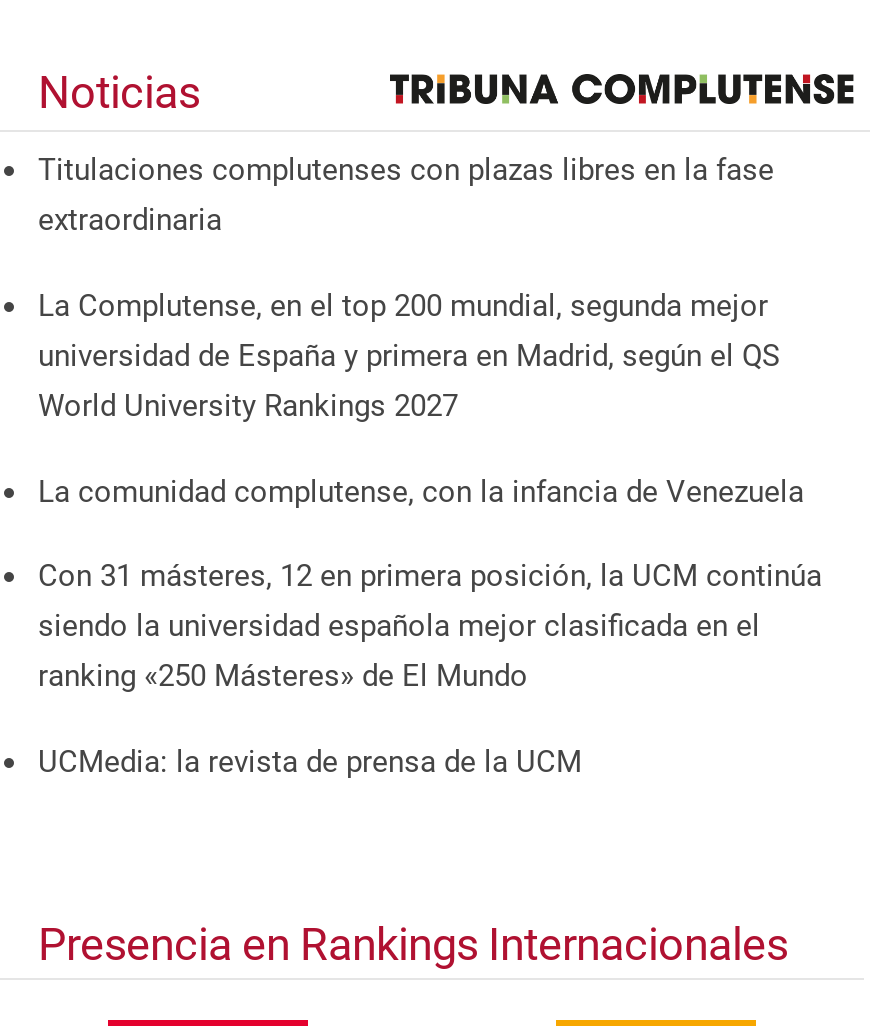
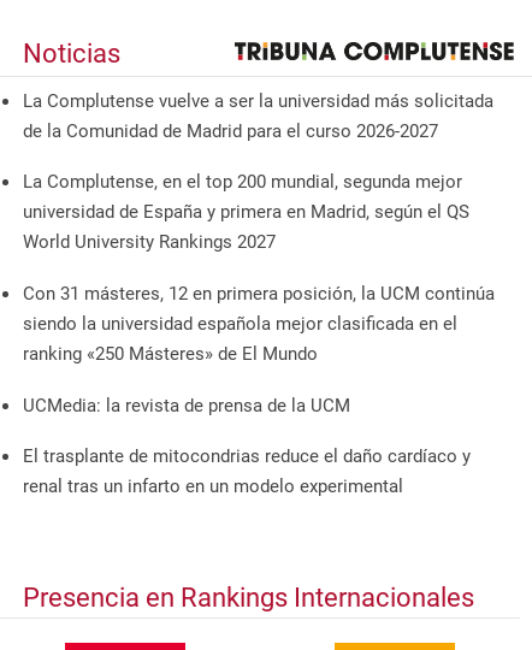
- Titulaciones complutenses con plazas libres en la fase
- extraordinaria
+ La Complutense vuelve a ser la universidad más solicitada
+ de la Comunidad de Madrid para el curso 2026-2027

- La comunidad complutense, con la infancia de Venezuela

moved up: Con 31 másteres, 12 en primera posición, la UCM continúa | siendo la universidad española mejor clasificada en el | ranking «250 Másteres» de El Mundo | UCMedia: la revista de prensa de la UCM

+ El trasplante de mitocondrias reduce el daño cardíaco y
+ renal tras un infarto en un modelo experimental
